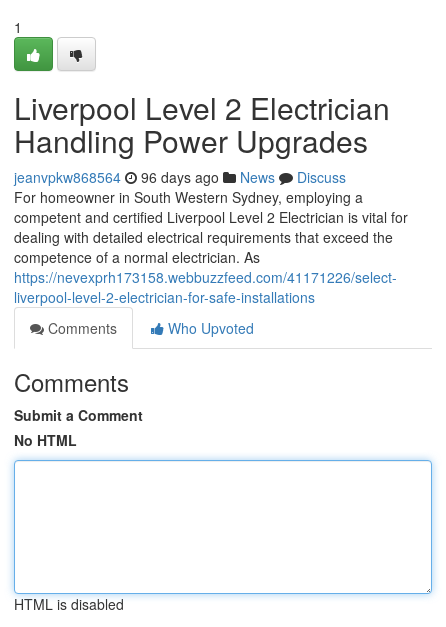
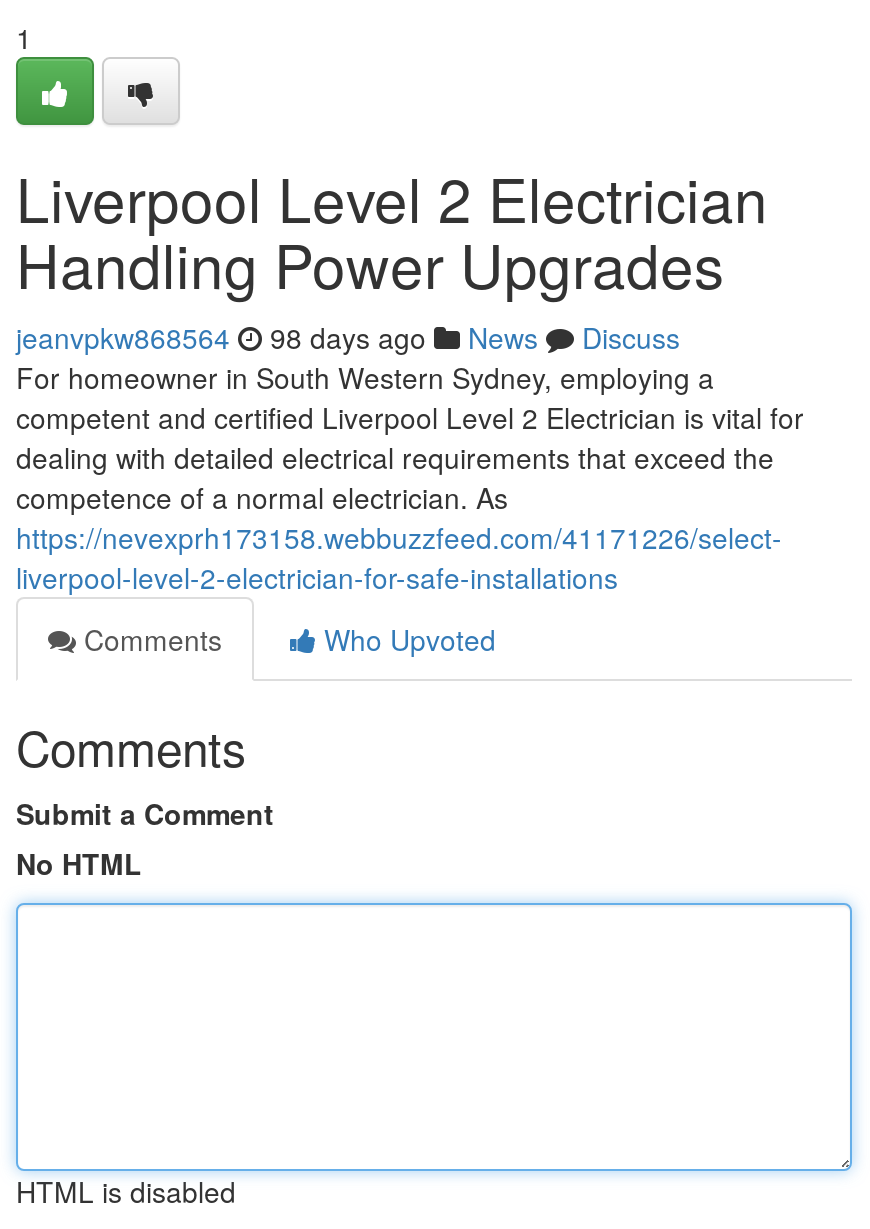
- jeanvpkw868564 96 days ago News Discuss
+ jeanvpkw868564 98 days ago News Discuss
